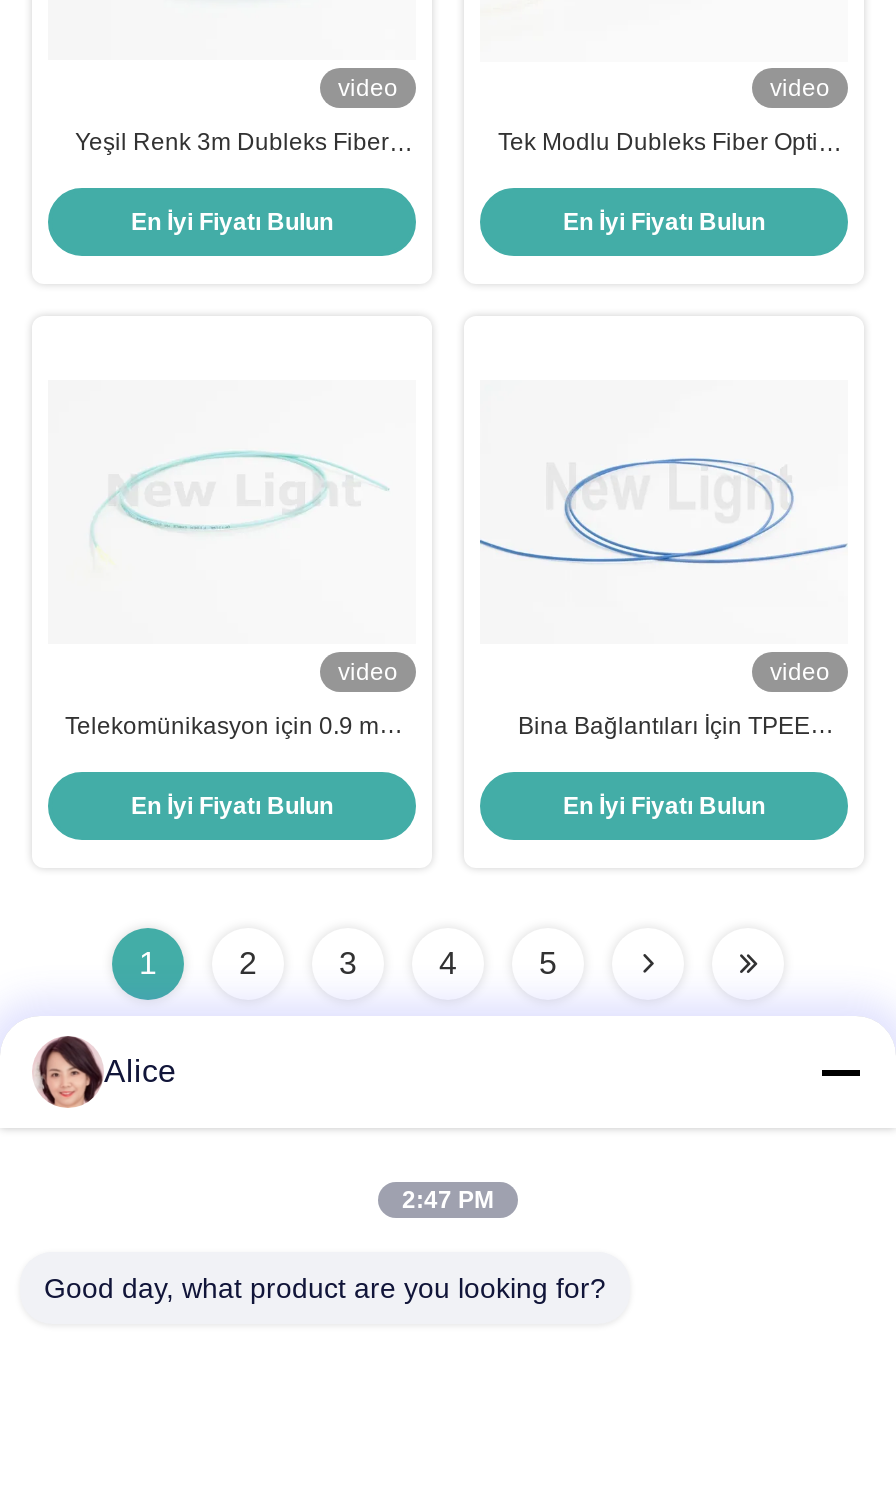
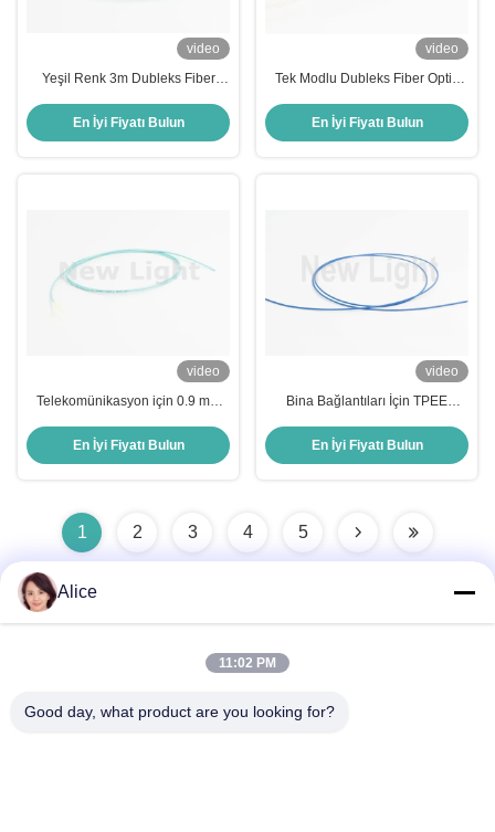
- 2:47 PM
+ 11:02 PM
